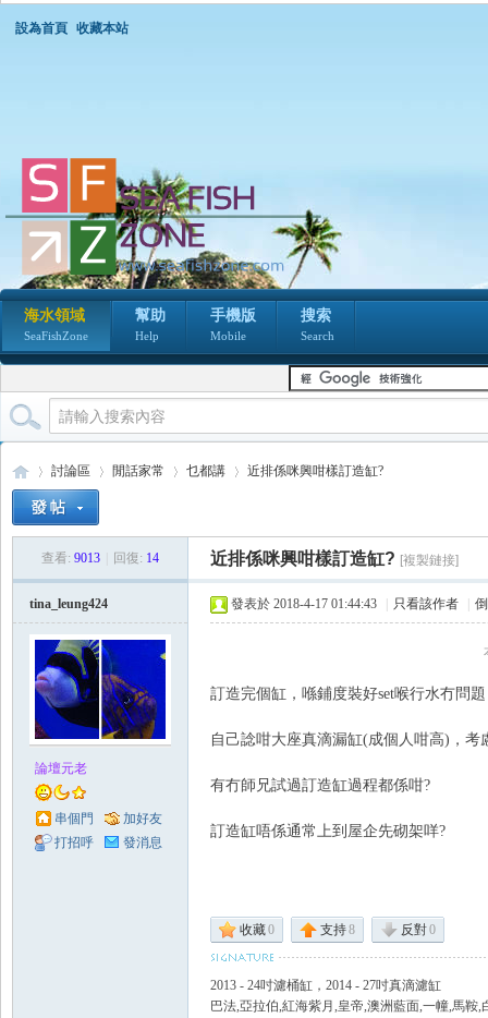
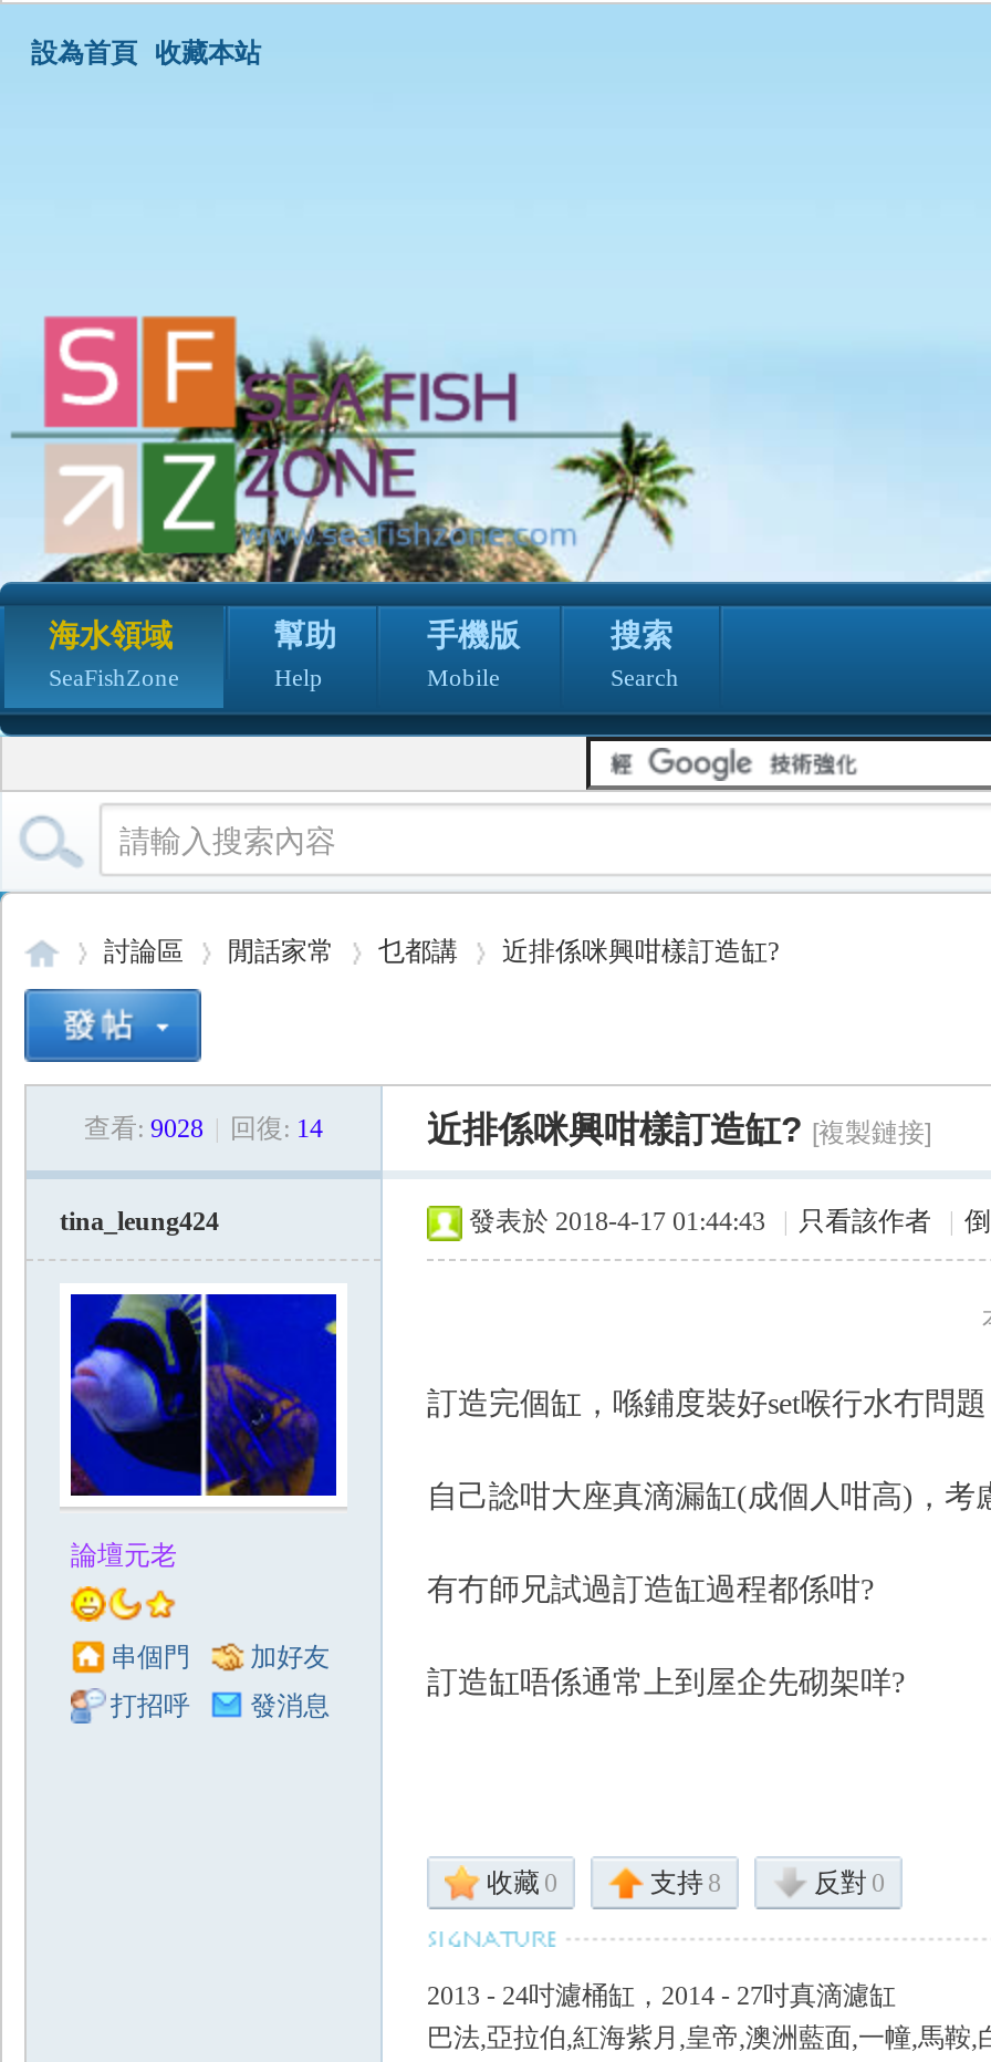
- 查看: 9013
+ 查看: 9028
